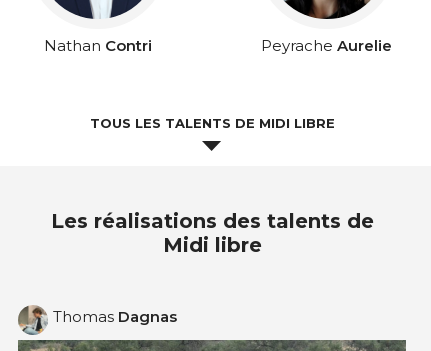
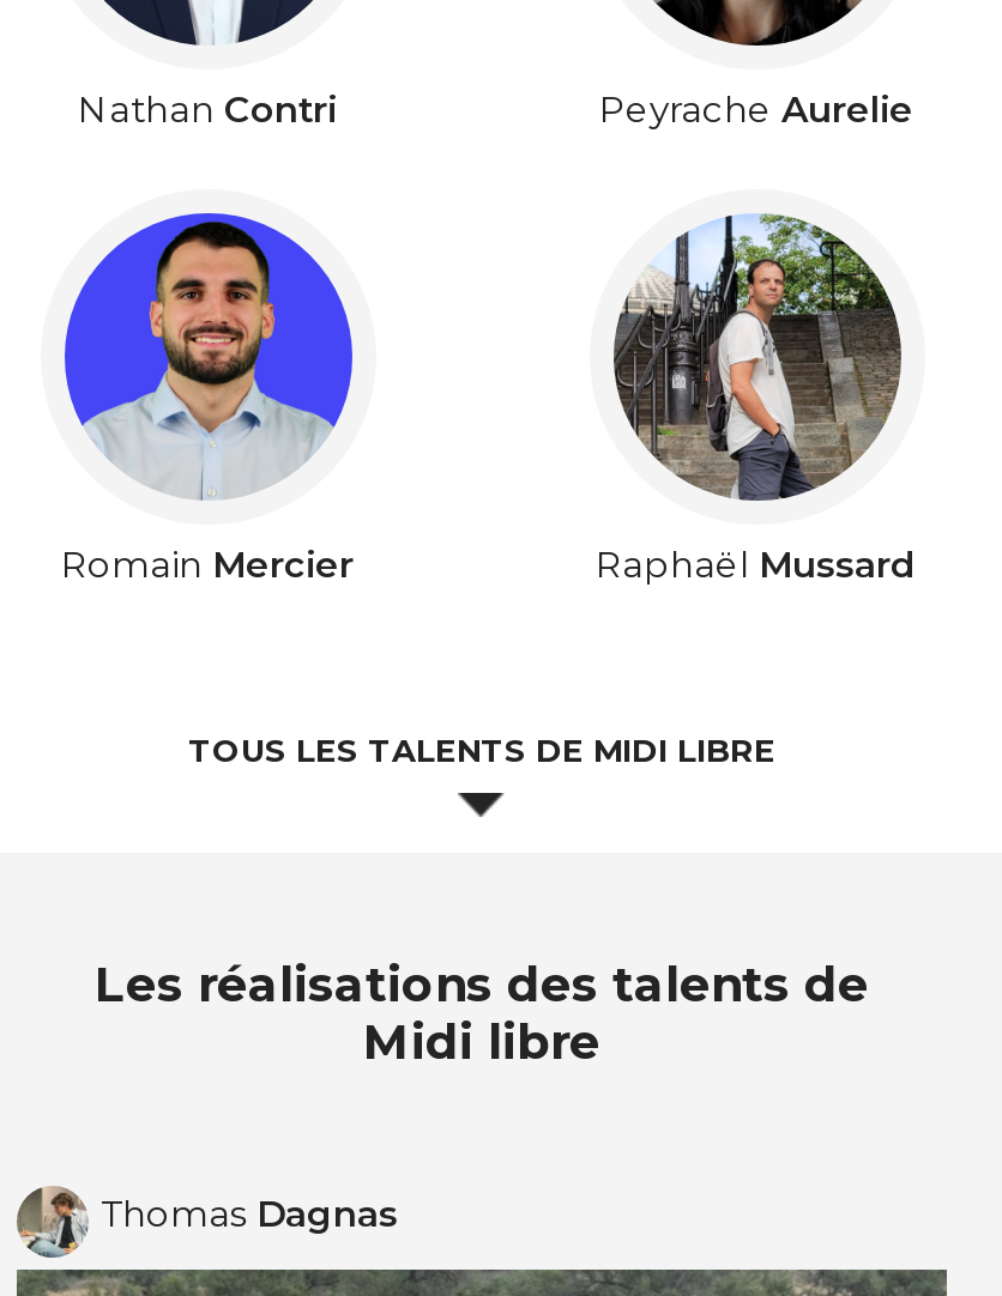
+ [image]
+ Romain Mercier
+ Raphaël Mussard

+ [image]
